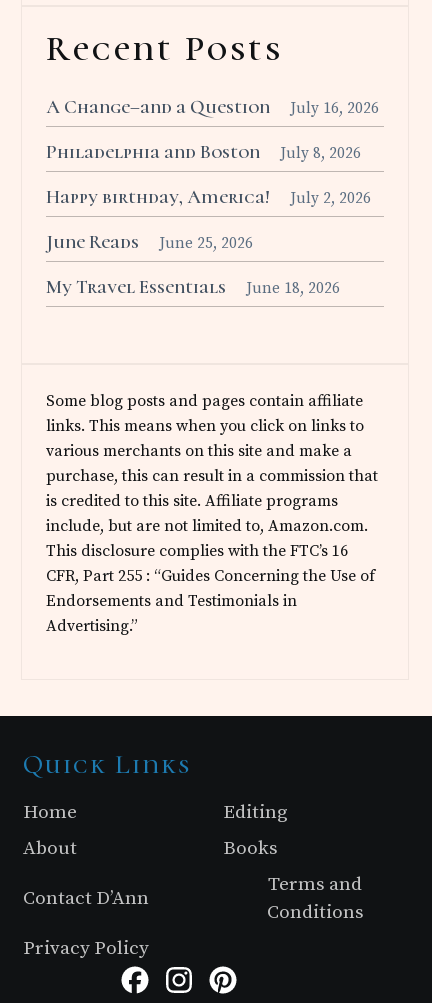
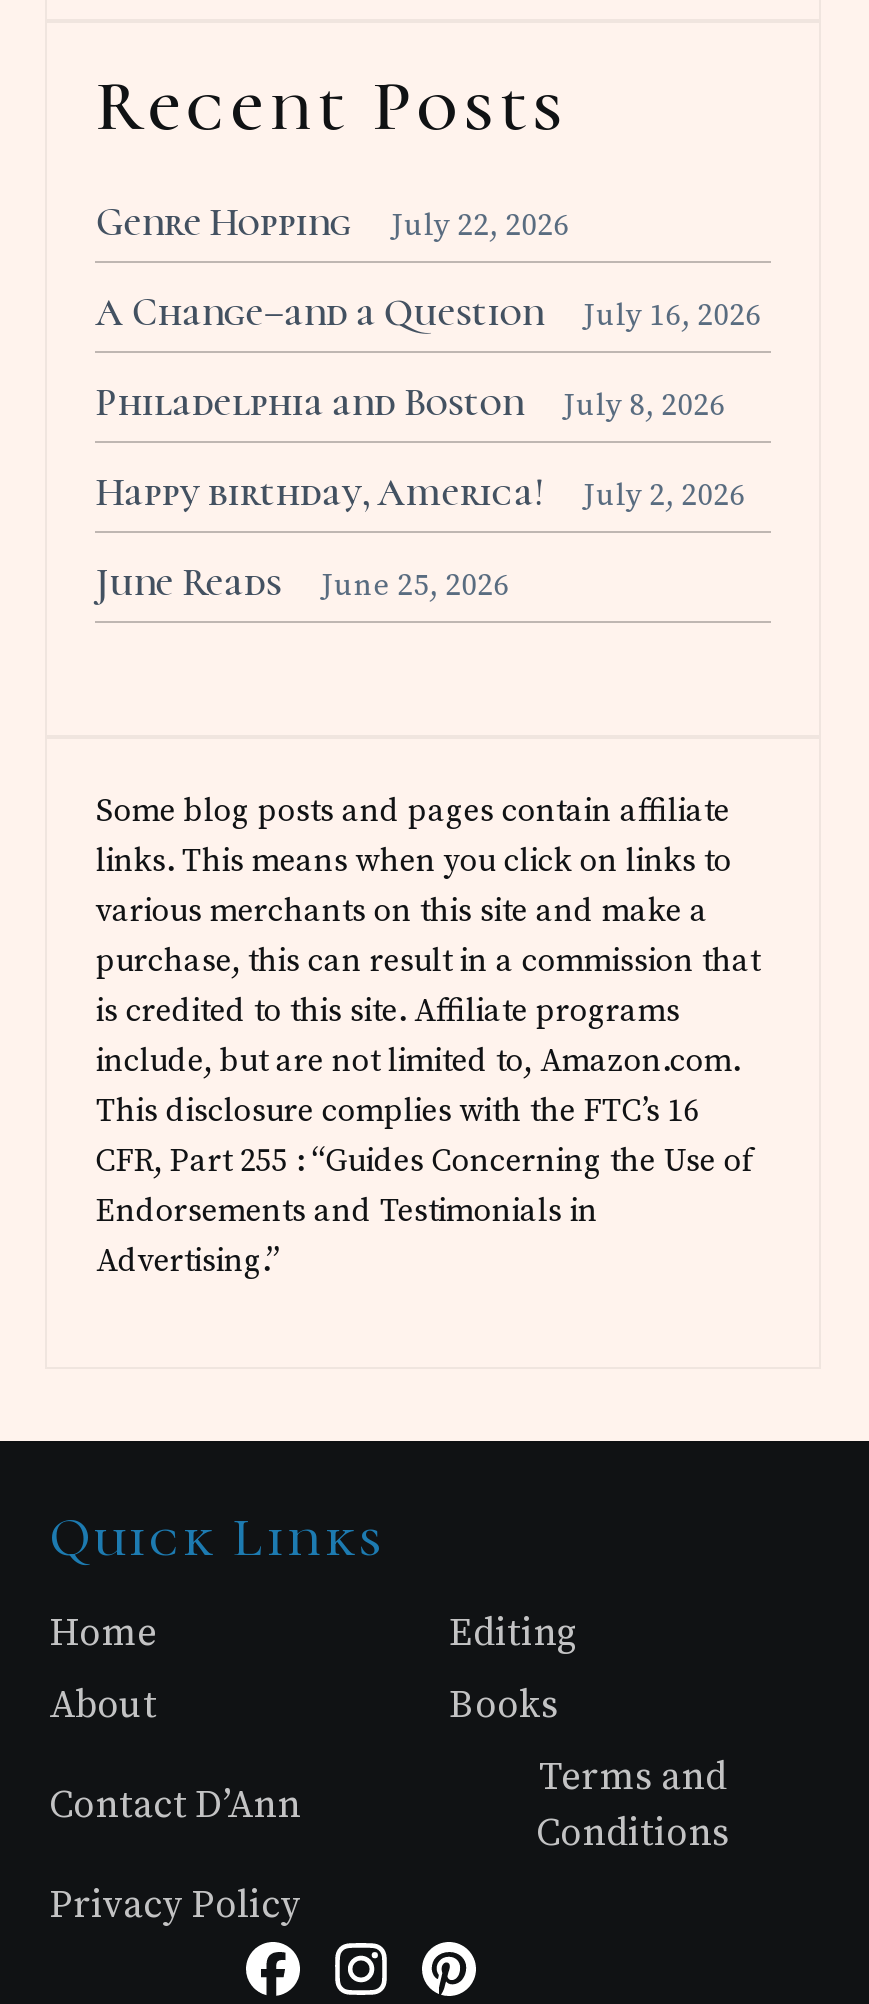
+ Genre Hopping
+ July 22, 2026

moved down: A Change–and a Question | July 16, 2026 | Philadelphia and Boston | July 8, 2026 | Happy birthday, America! | July 2, 2026 | June Reads | June 25, 2026

- My Travel Essentials
- June 18, 2026
